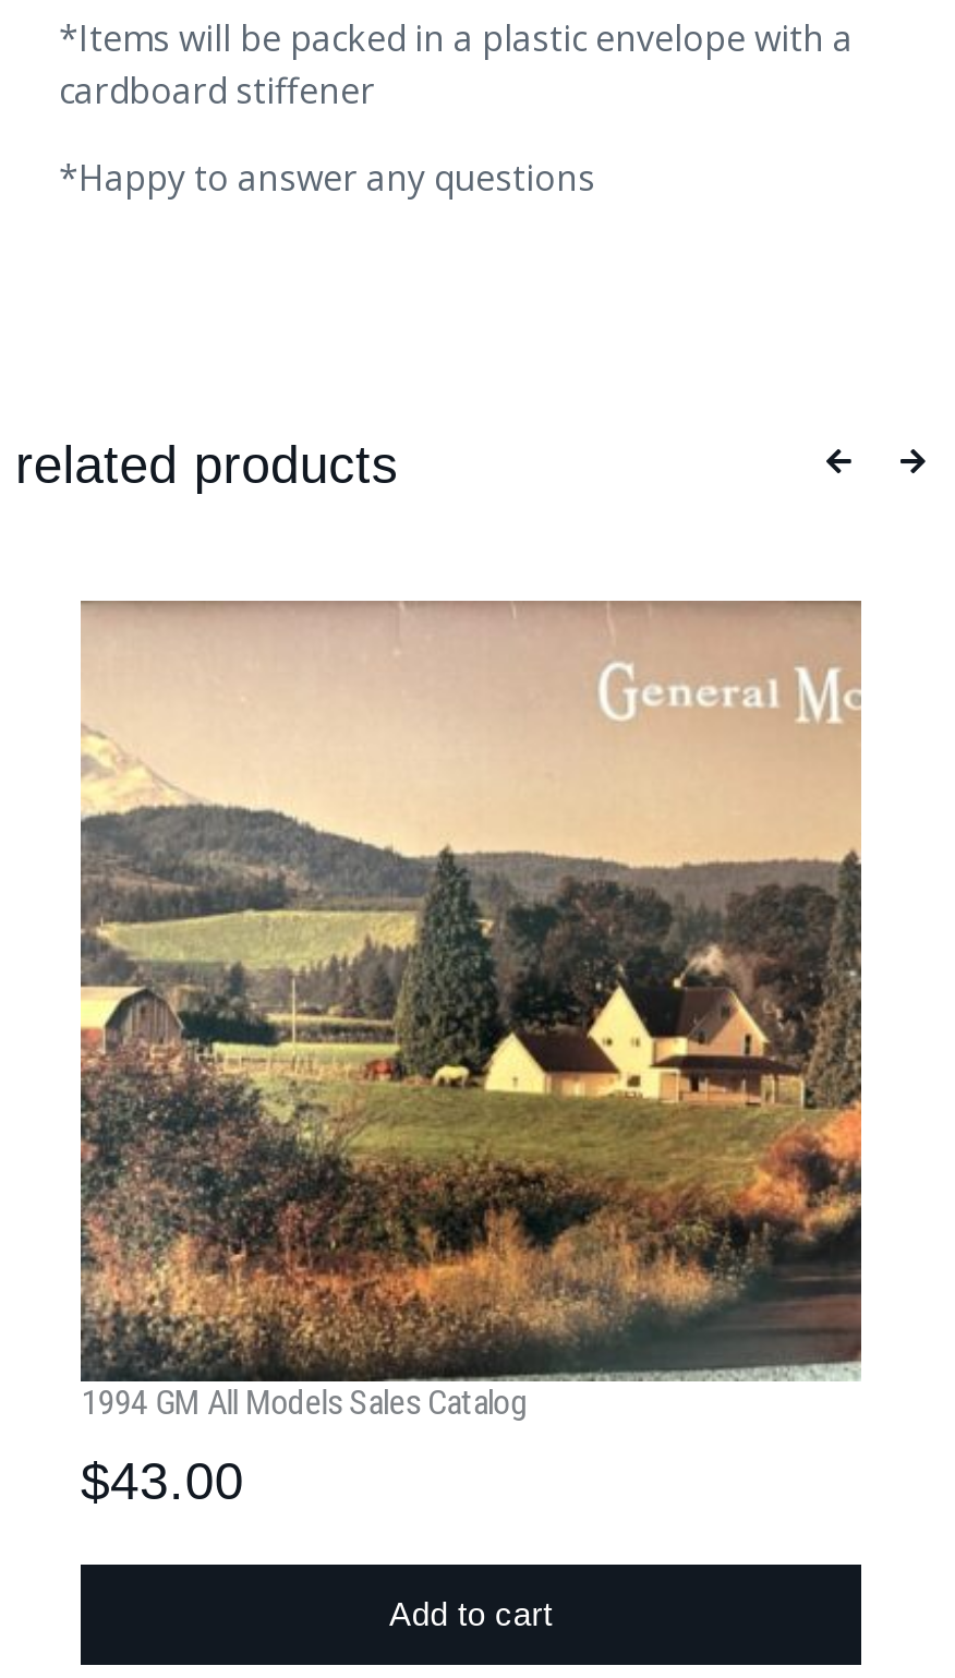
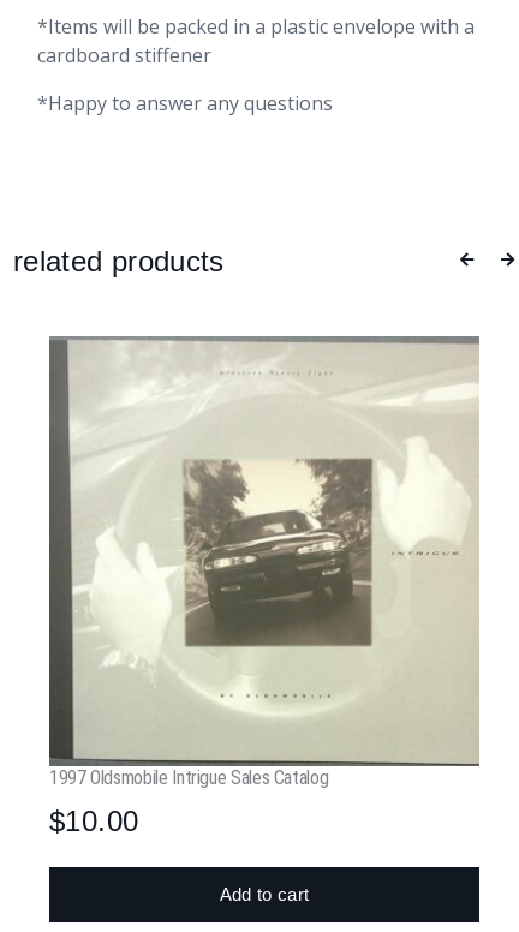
- [image]
- 1994 GM All Models Sales Catalog
+ [image]
+ 1997 Oldsmobile Intrigue Sales Catalog

- $43.00
+ $10.00
